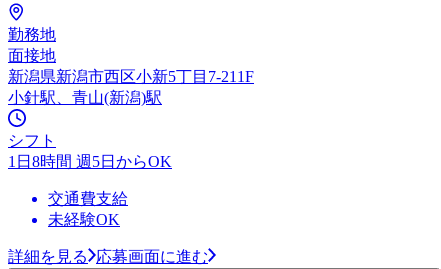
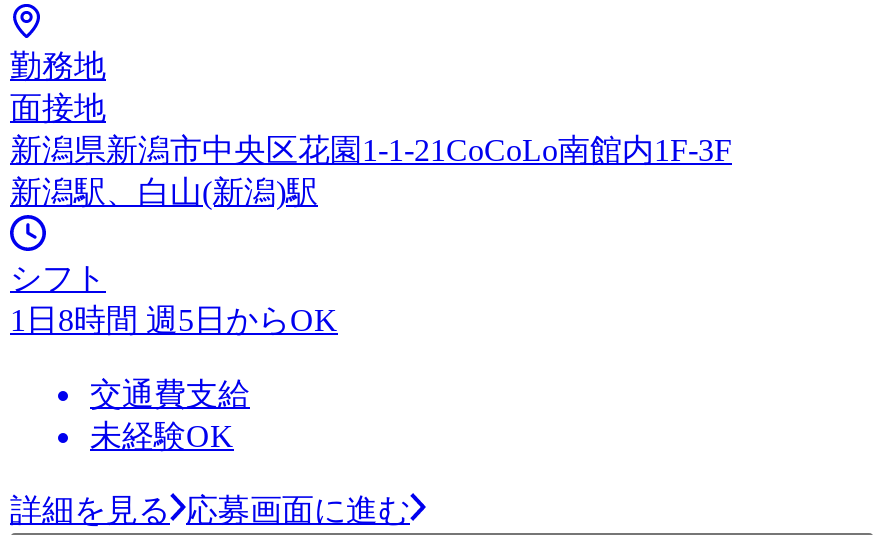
- 新潟県新潟市西区小新5丁目7-211F
- 小針駅、青山(新潟)駅
+ 新潟県新潟市中央区花園1-1-21CoCoLo南館内1F-3F
+ 新潟駅、白山(新潟)駅
